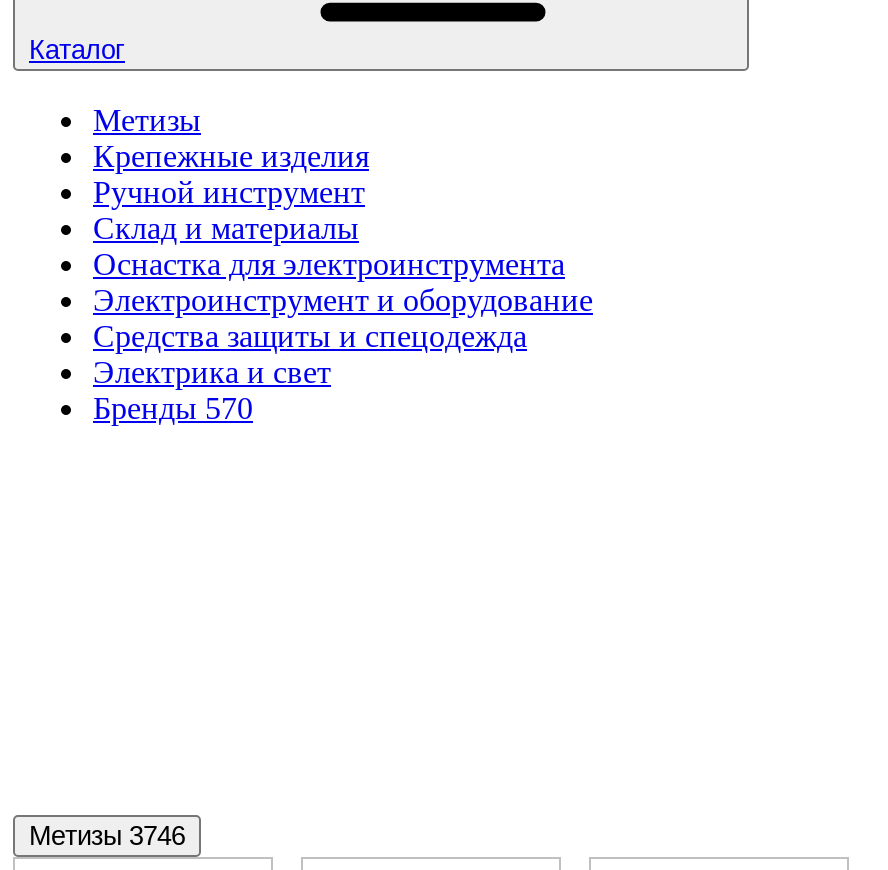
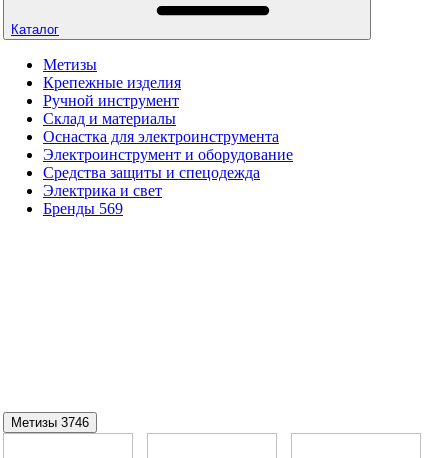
- Бренды 570
+ Бренды 569
